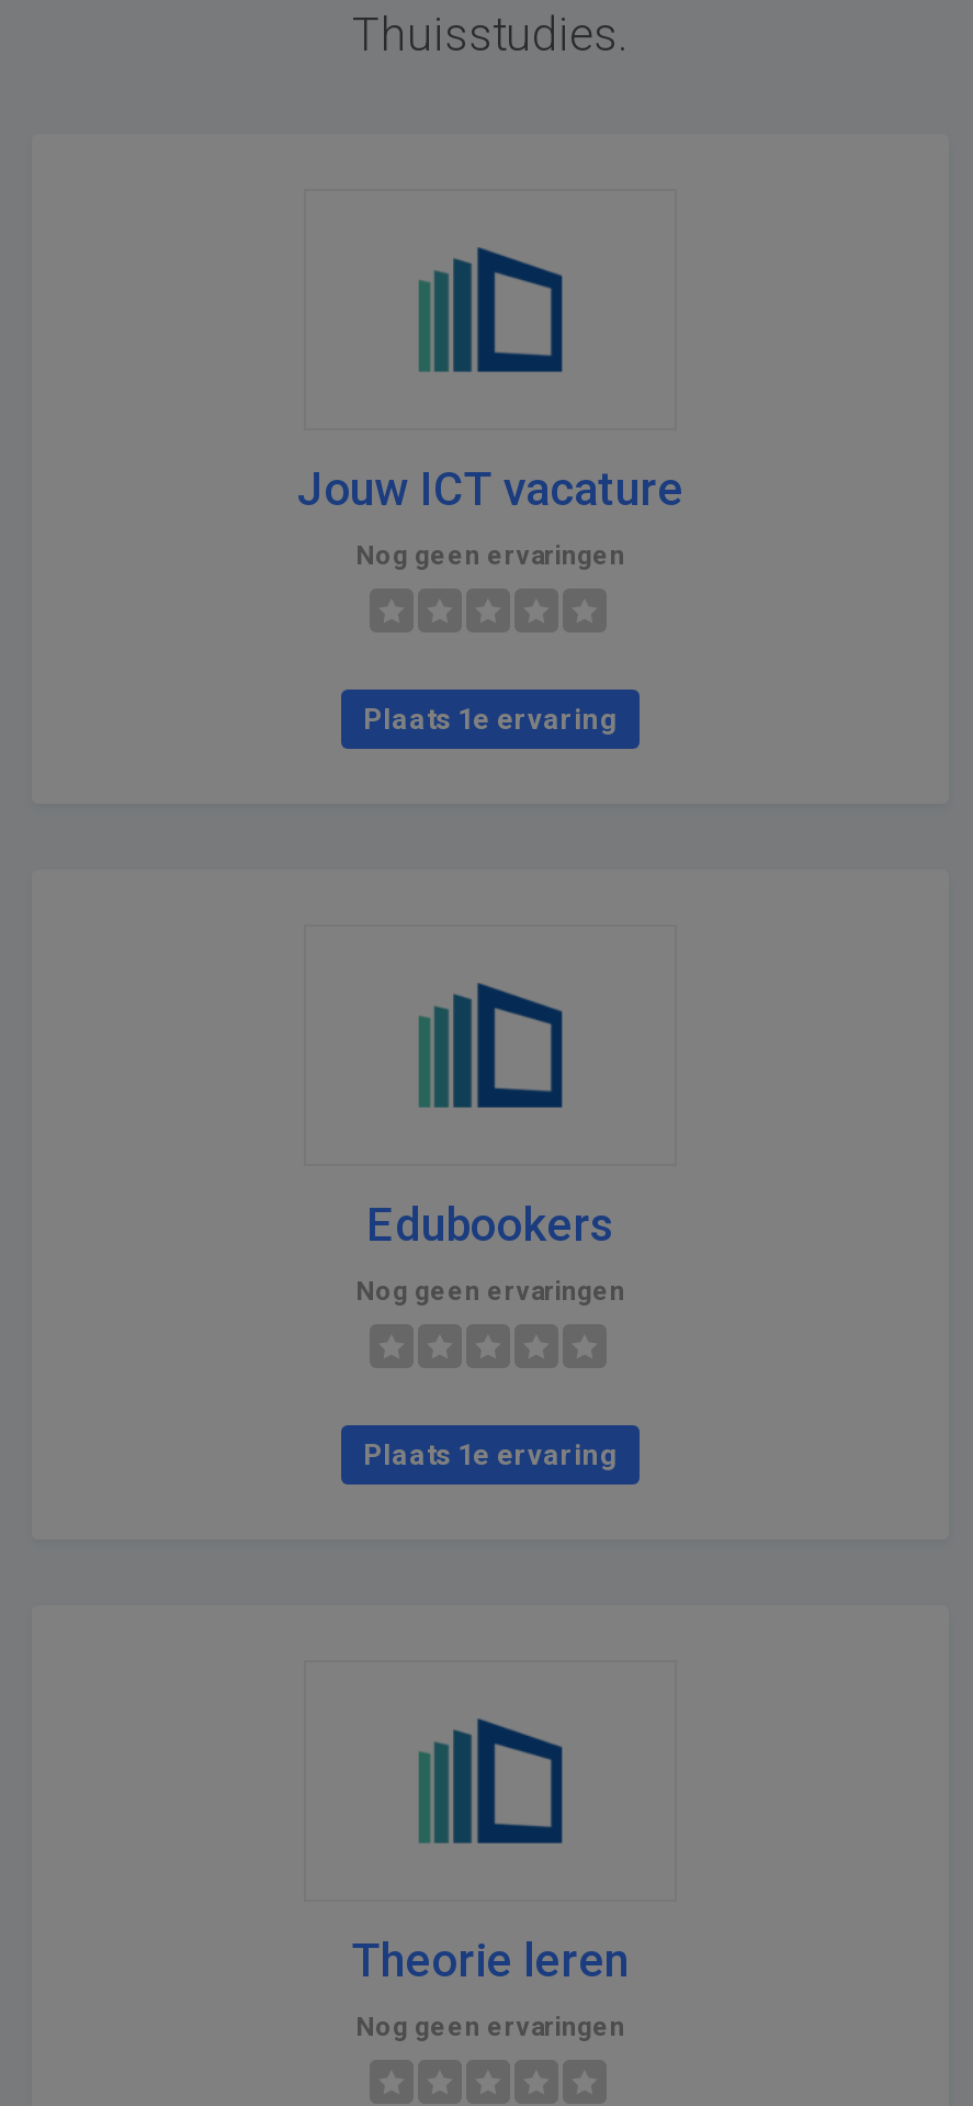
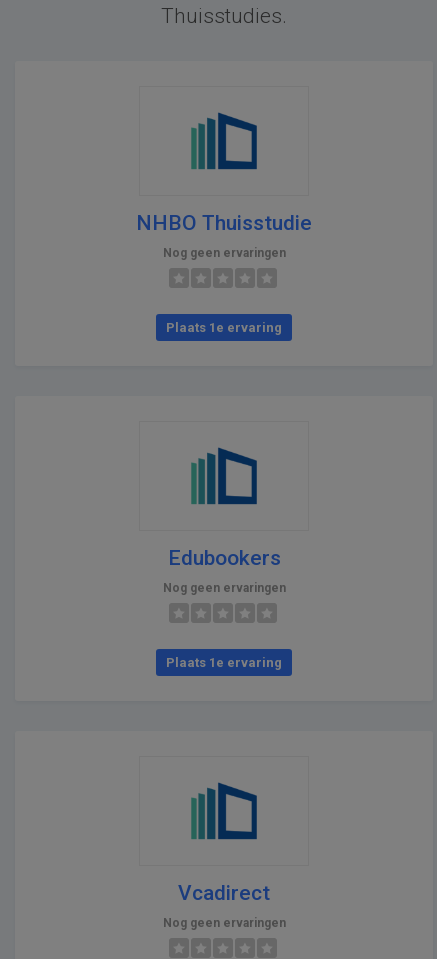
- Jouw ICT vacature
+ NHBO Thuisstudie

- Theorie leren
+ Vcadirect
